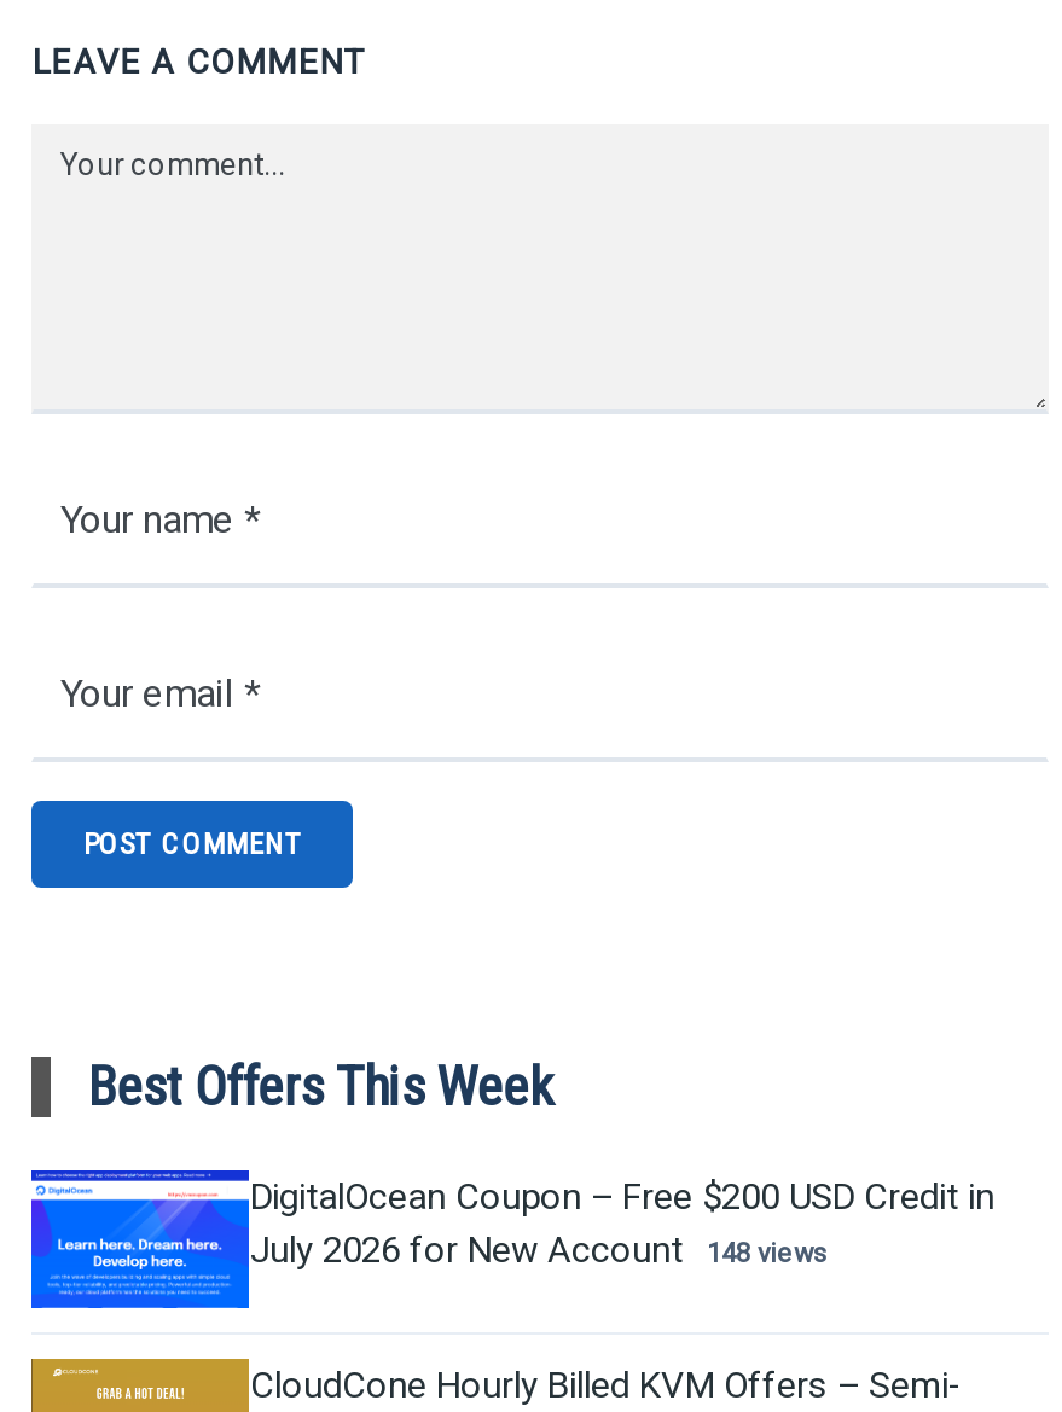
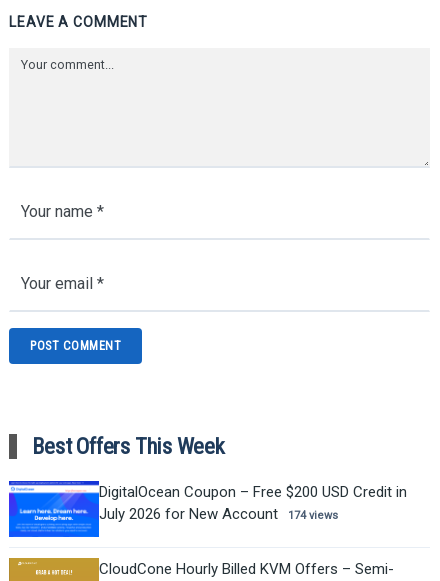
- July 2026 for New Account 148 views
+ July 2026 for New Account 174 views
